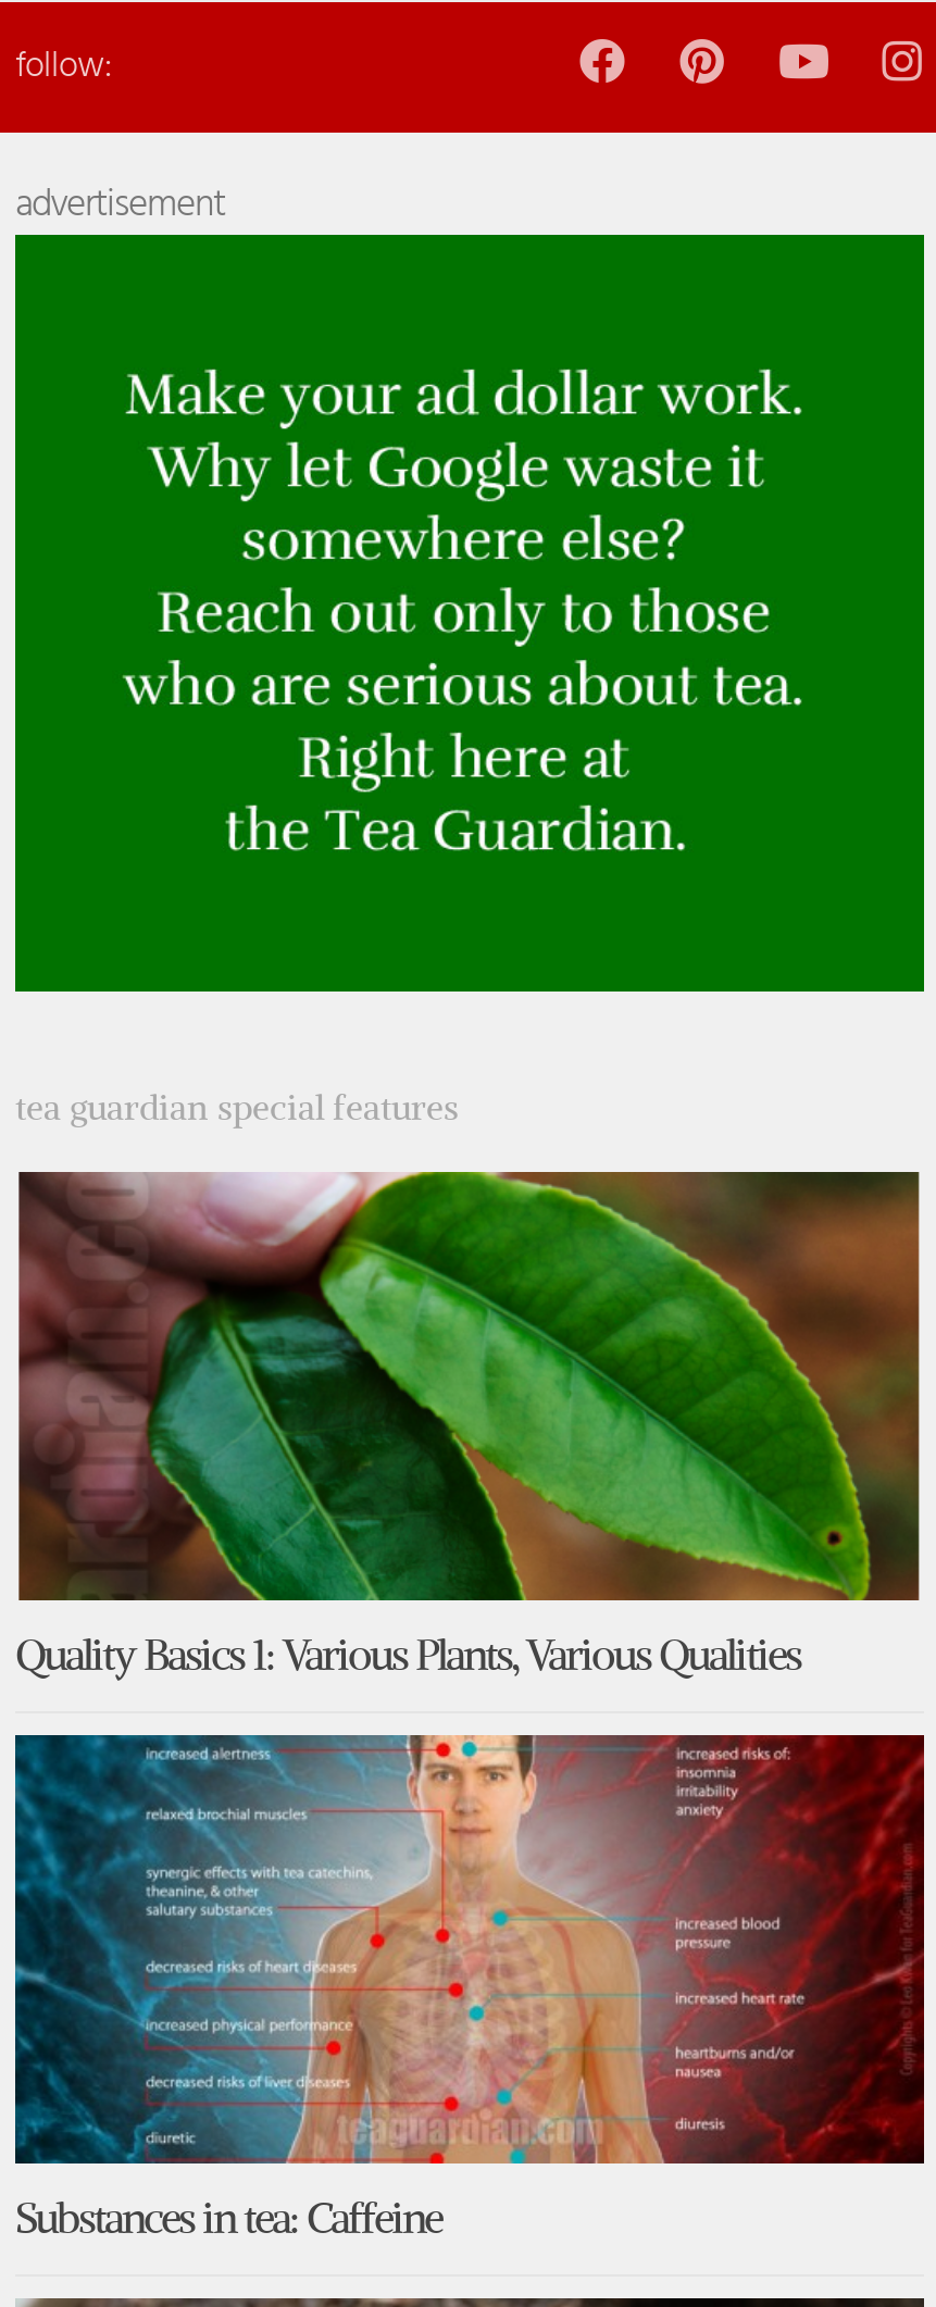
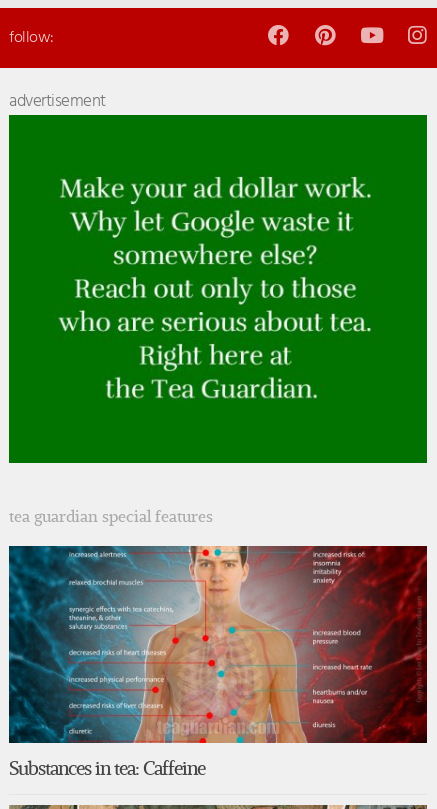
- [image]
- Quality Basics 1: Various Plants, Various Qualities
